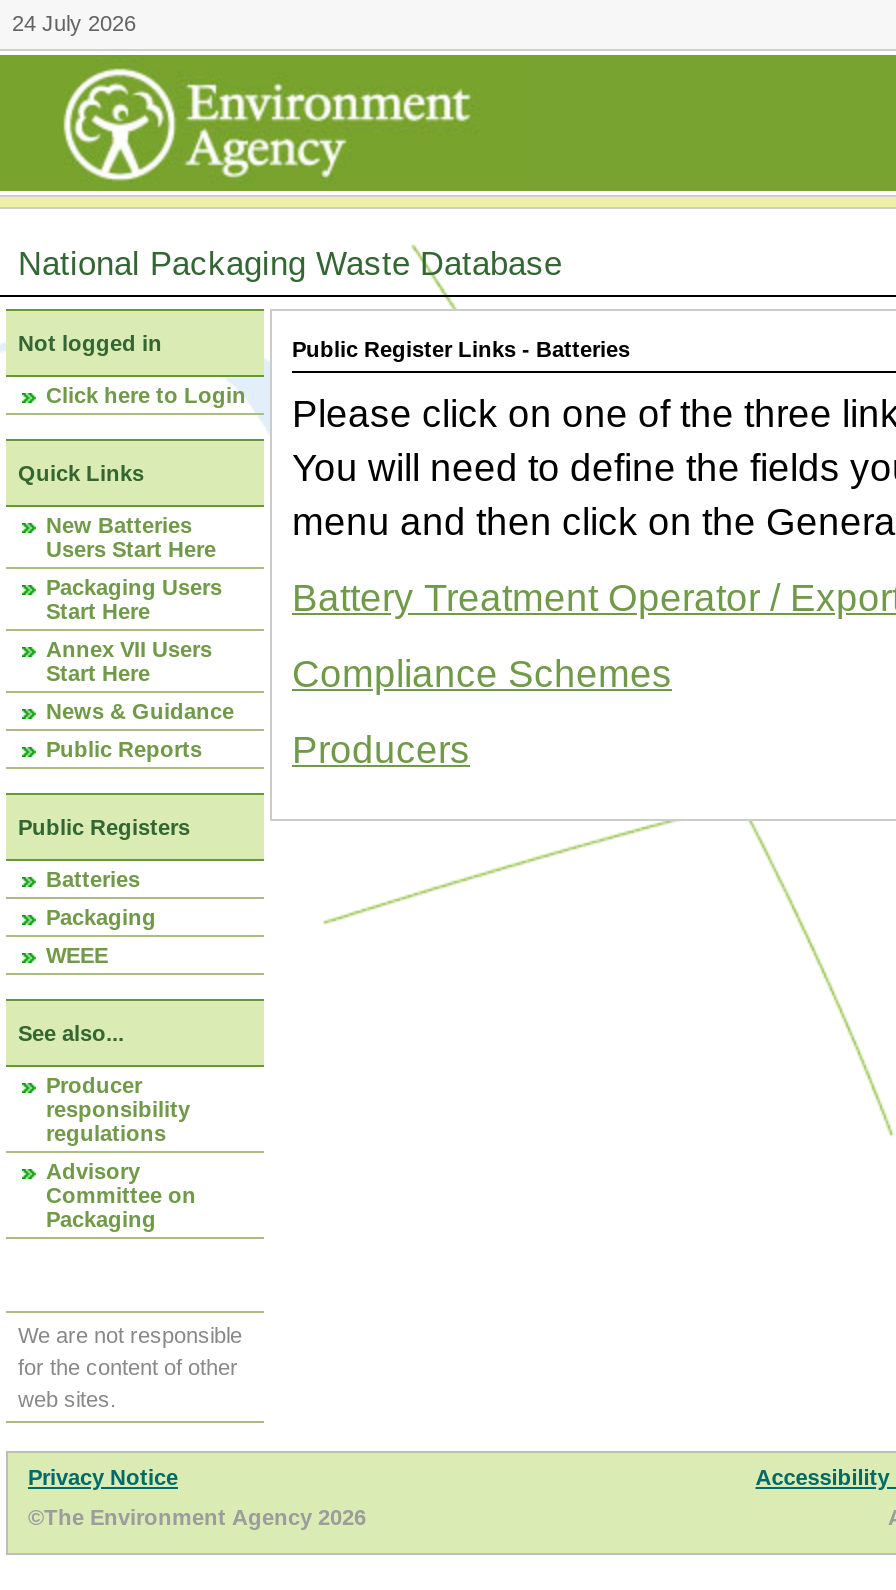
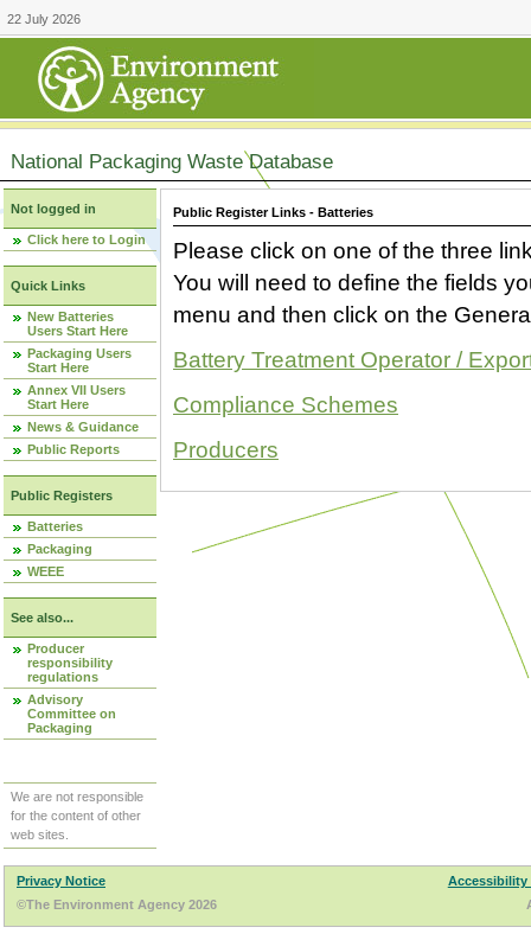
- 24 July 2026
+ 22 July 2026
